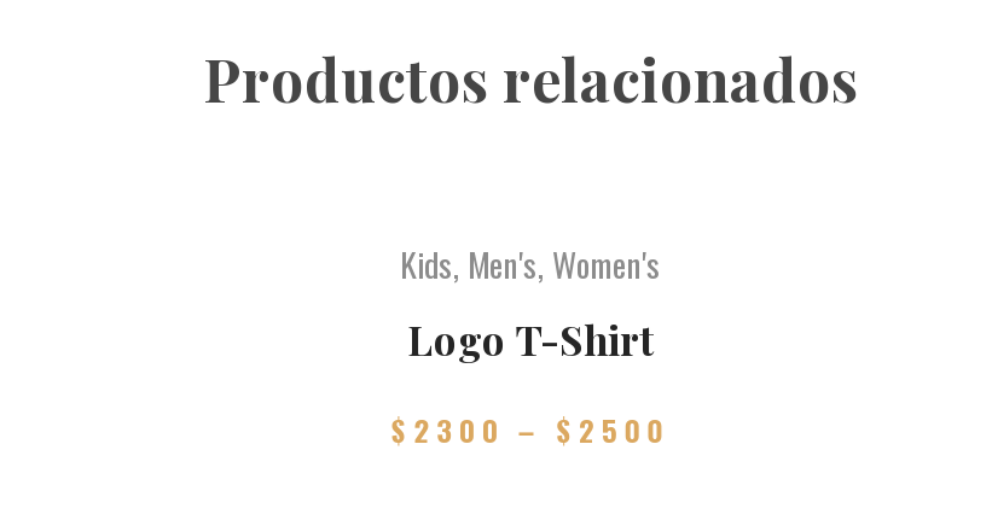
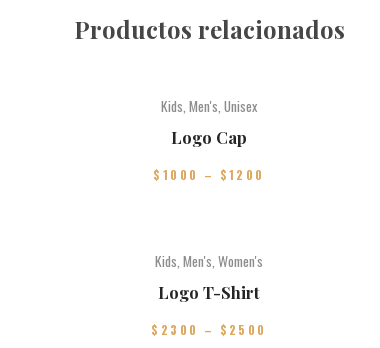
+ Kids, Men's, Unisex
+ Logo Cap
+ $10 00 – $12 00
